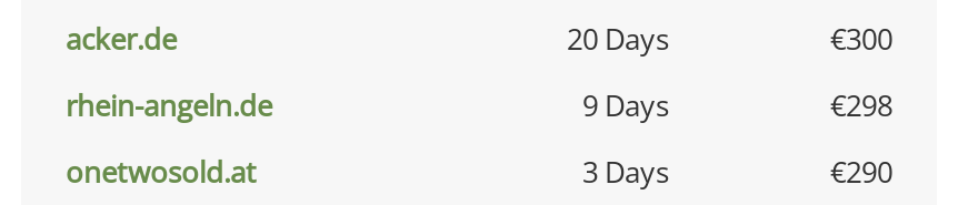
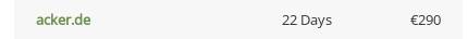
- 20 Days
- €300
- rhein-angeln.de
- 9 Days
- €298
- onetwosold.at
- 3 Days
+ 22 Days
